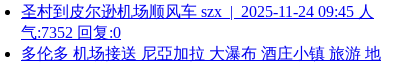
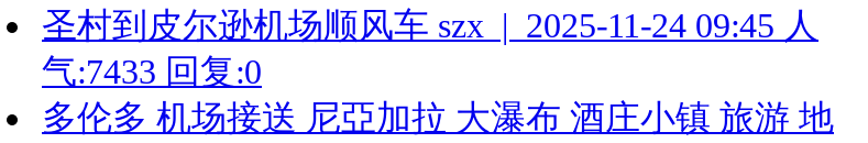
- 气:7352 回复:0
+ 气:7433 回复:0
